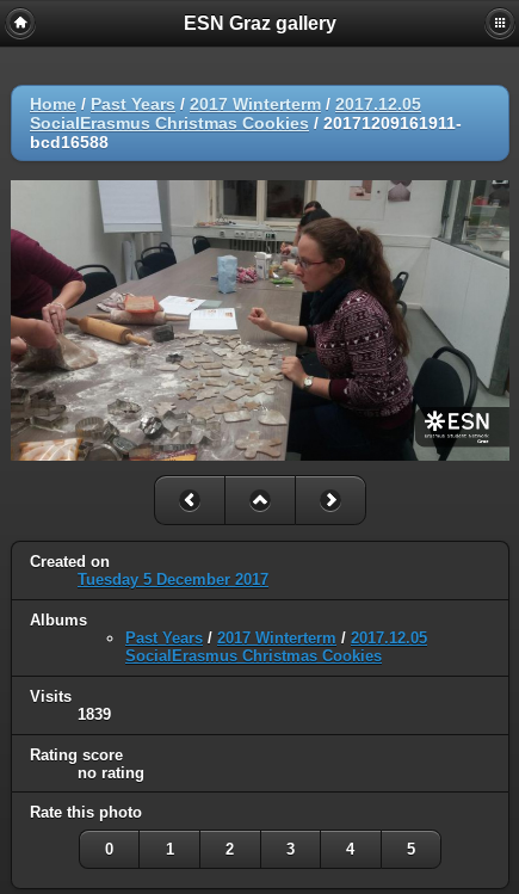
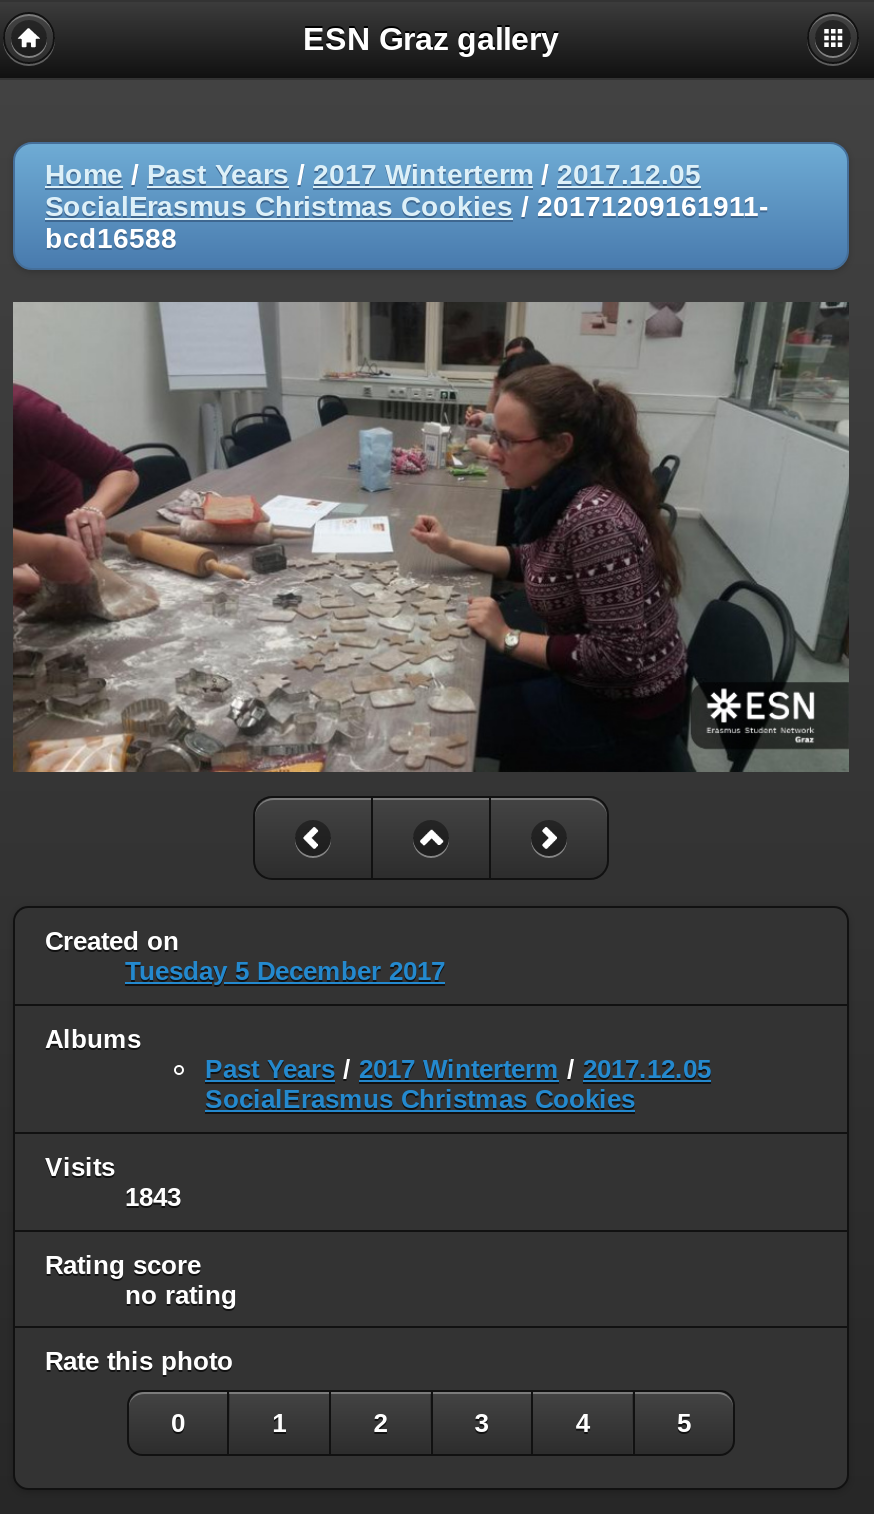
- 1839
+ 1843
